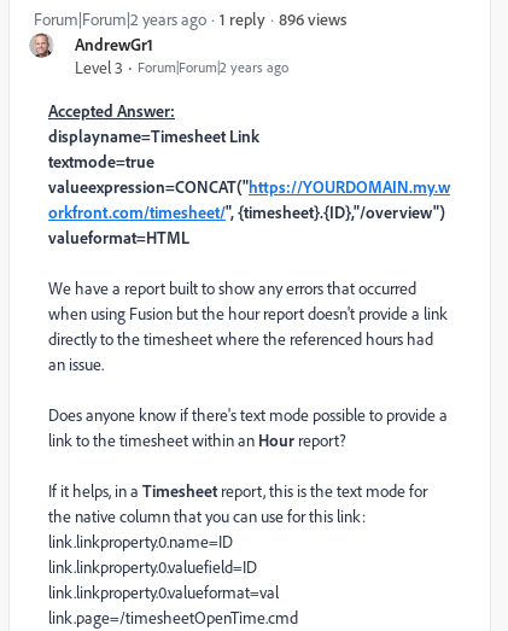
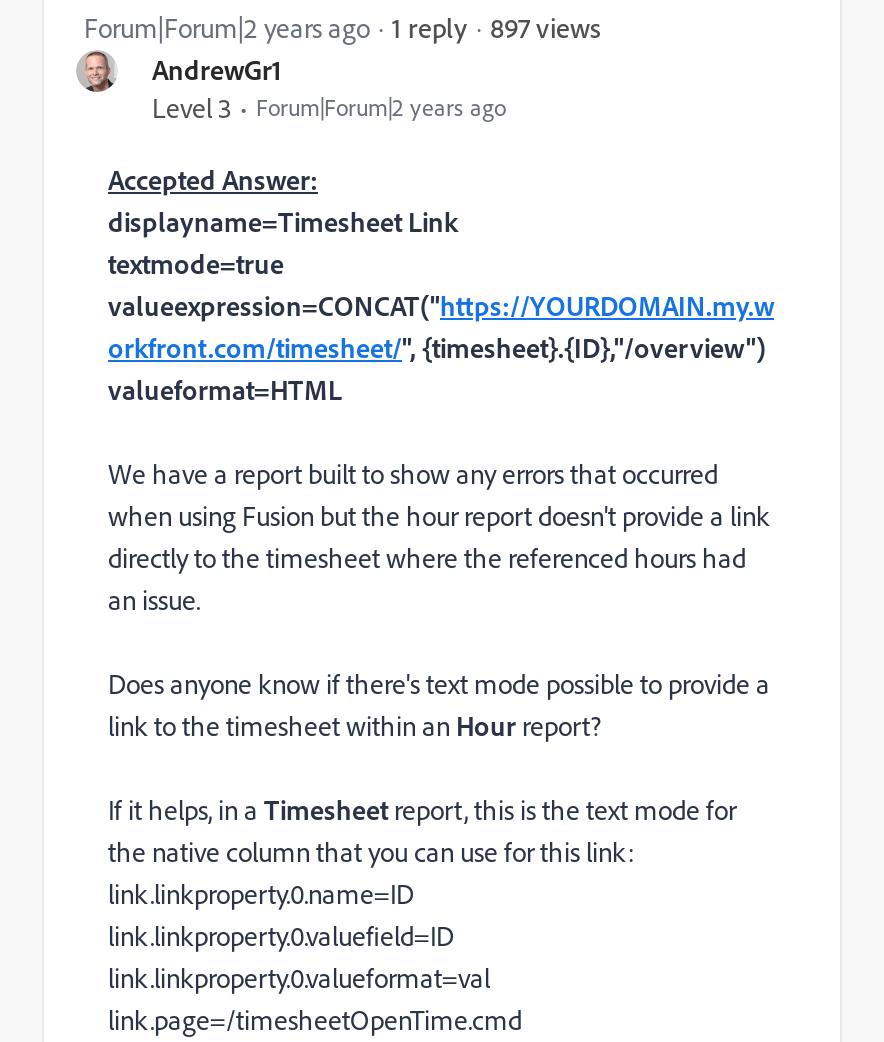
- 896 views
+ 897 views
